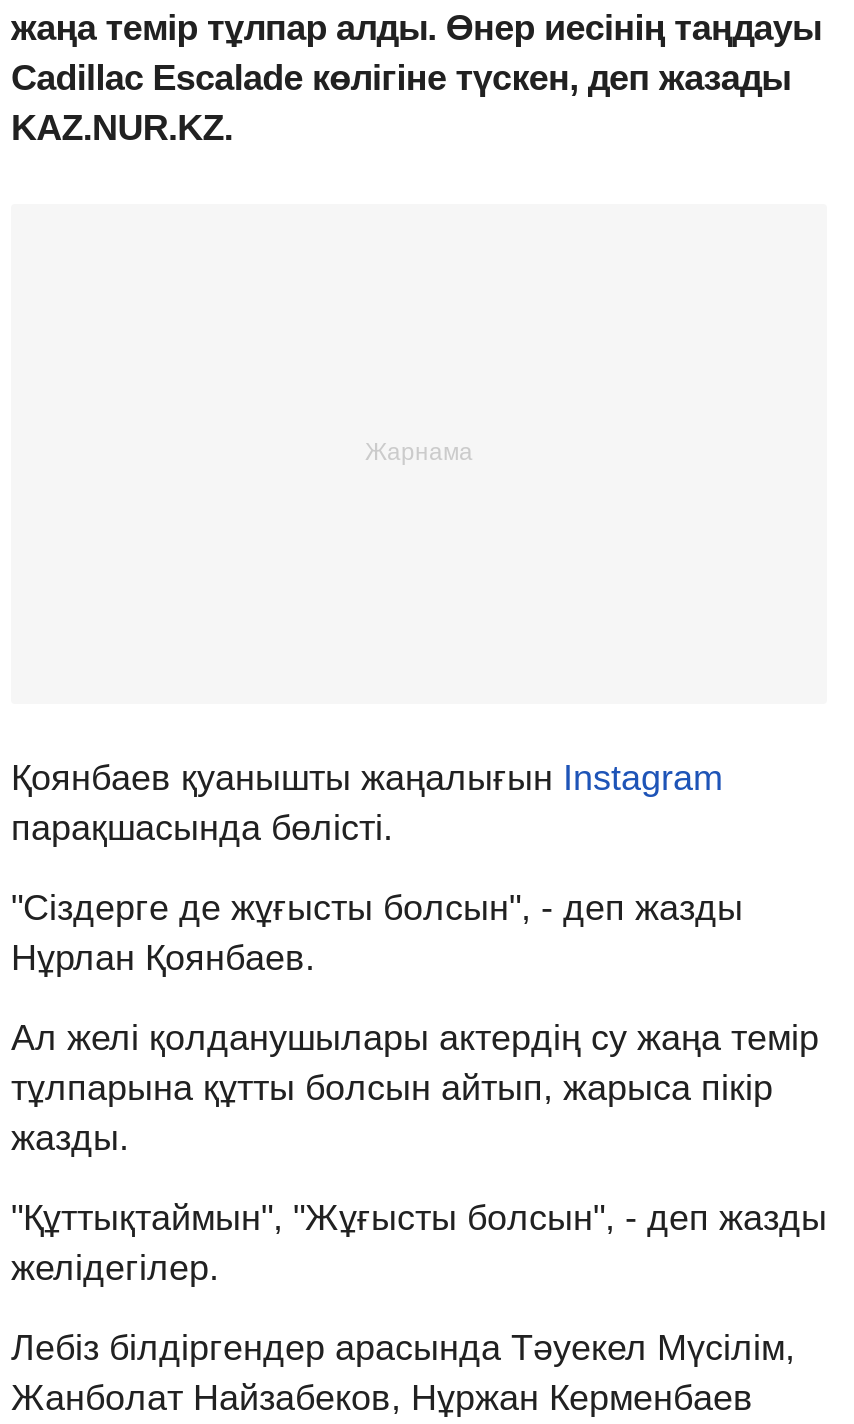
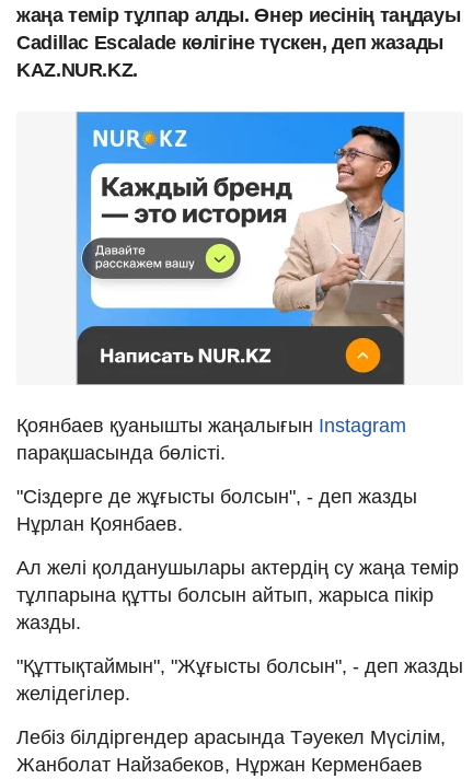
+ [image]
